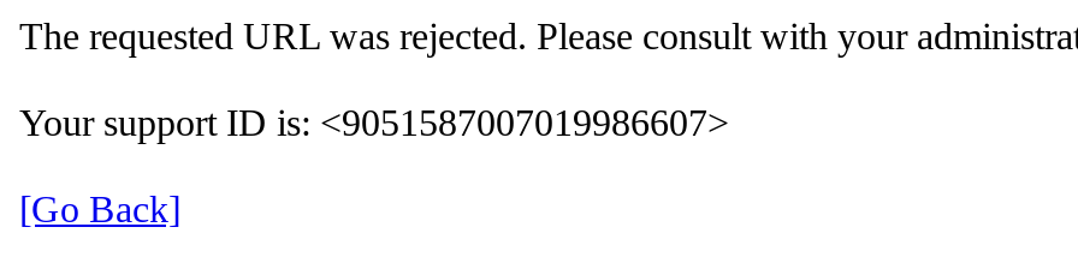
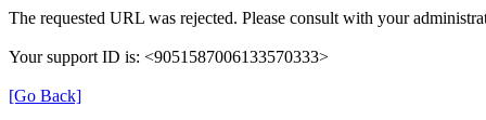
- Your support ID is: <9051587007019986607>
+ Your support ID is: <9051587006133570333>
